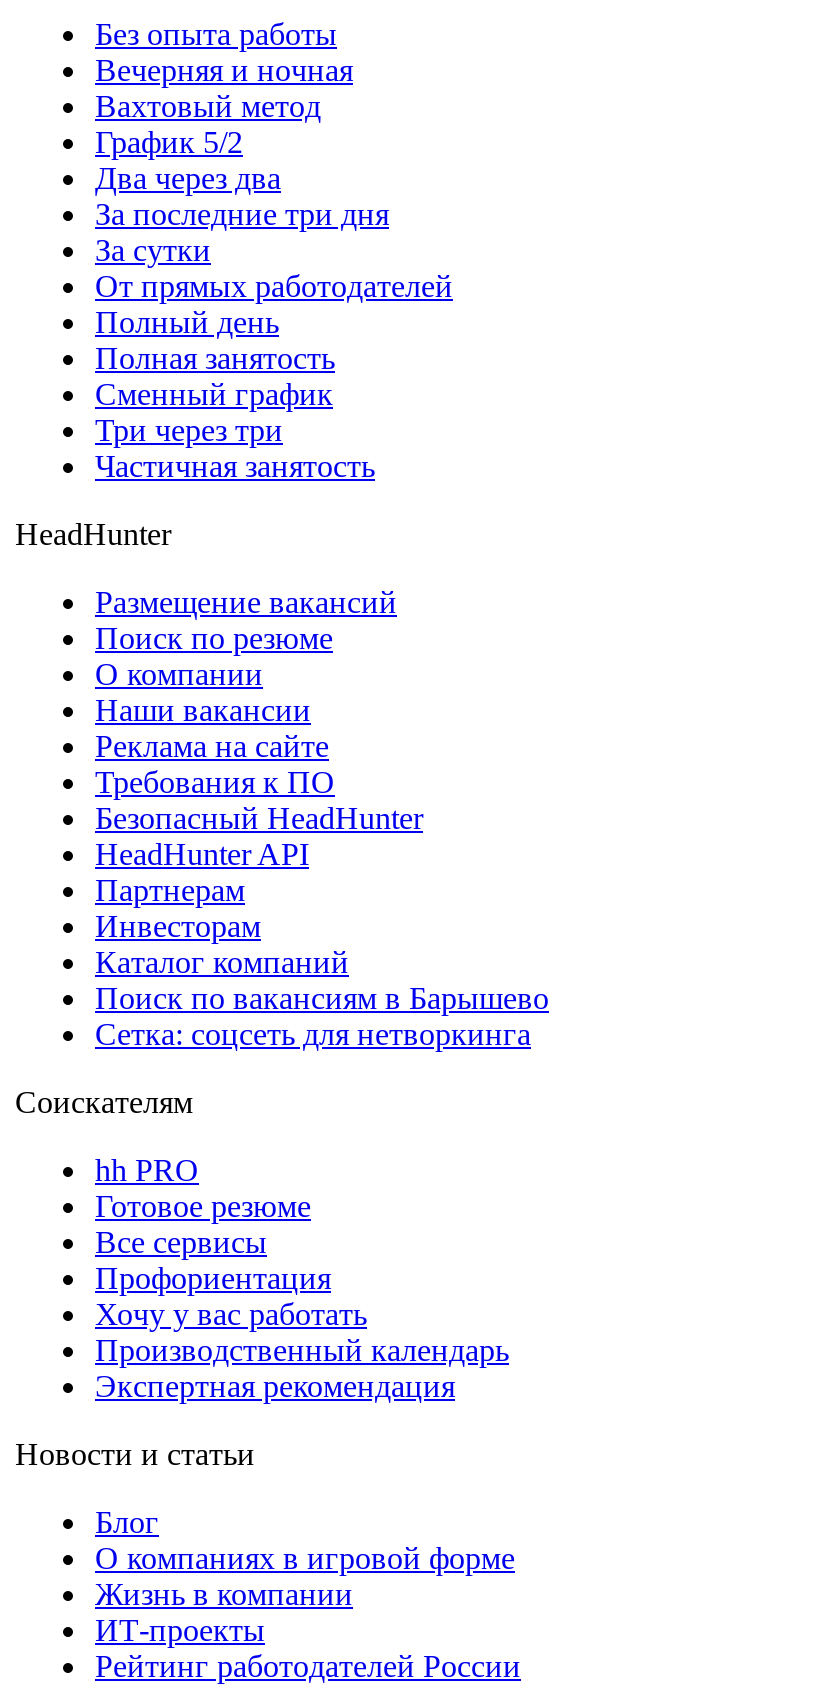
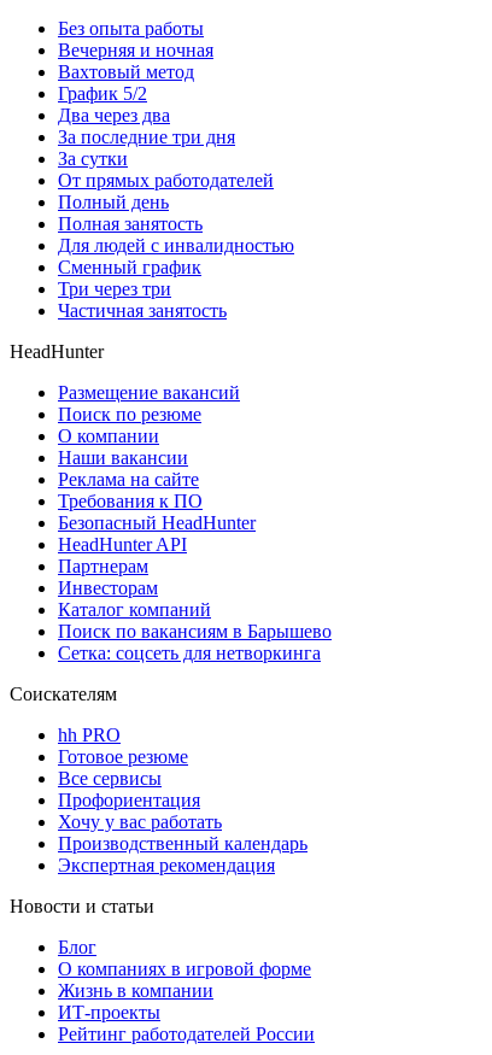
+ Для людей с инвалидностью
